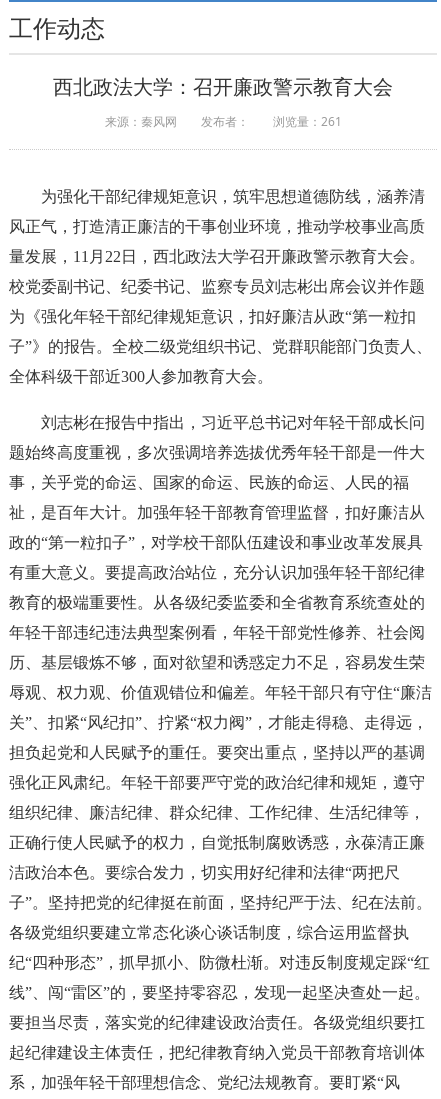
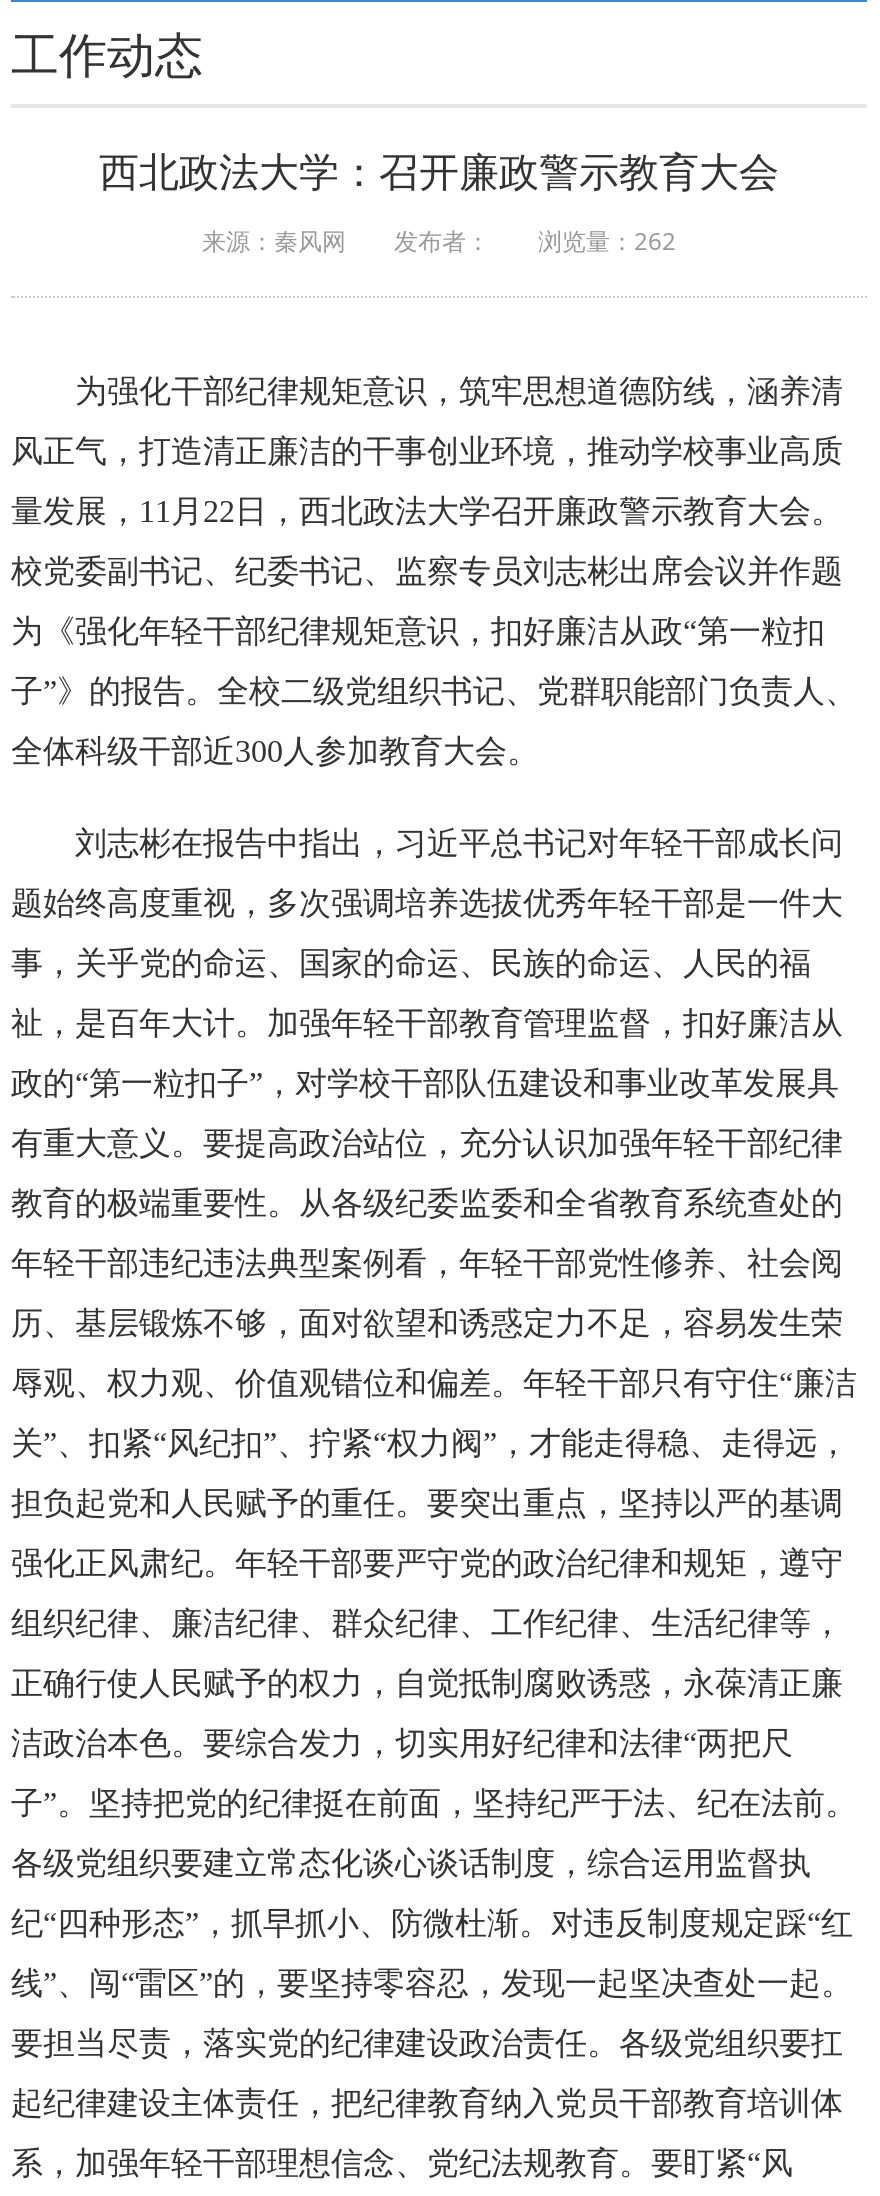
- 来源：秦风网 发布者： 浏览量：261
+ 来源：秦风网 发布者： 浏览量：262
